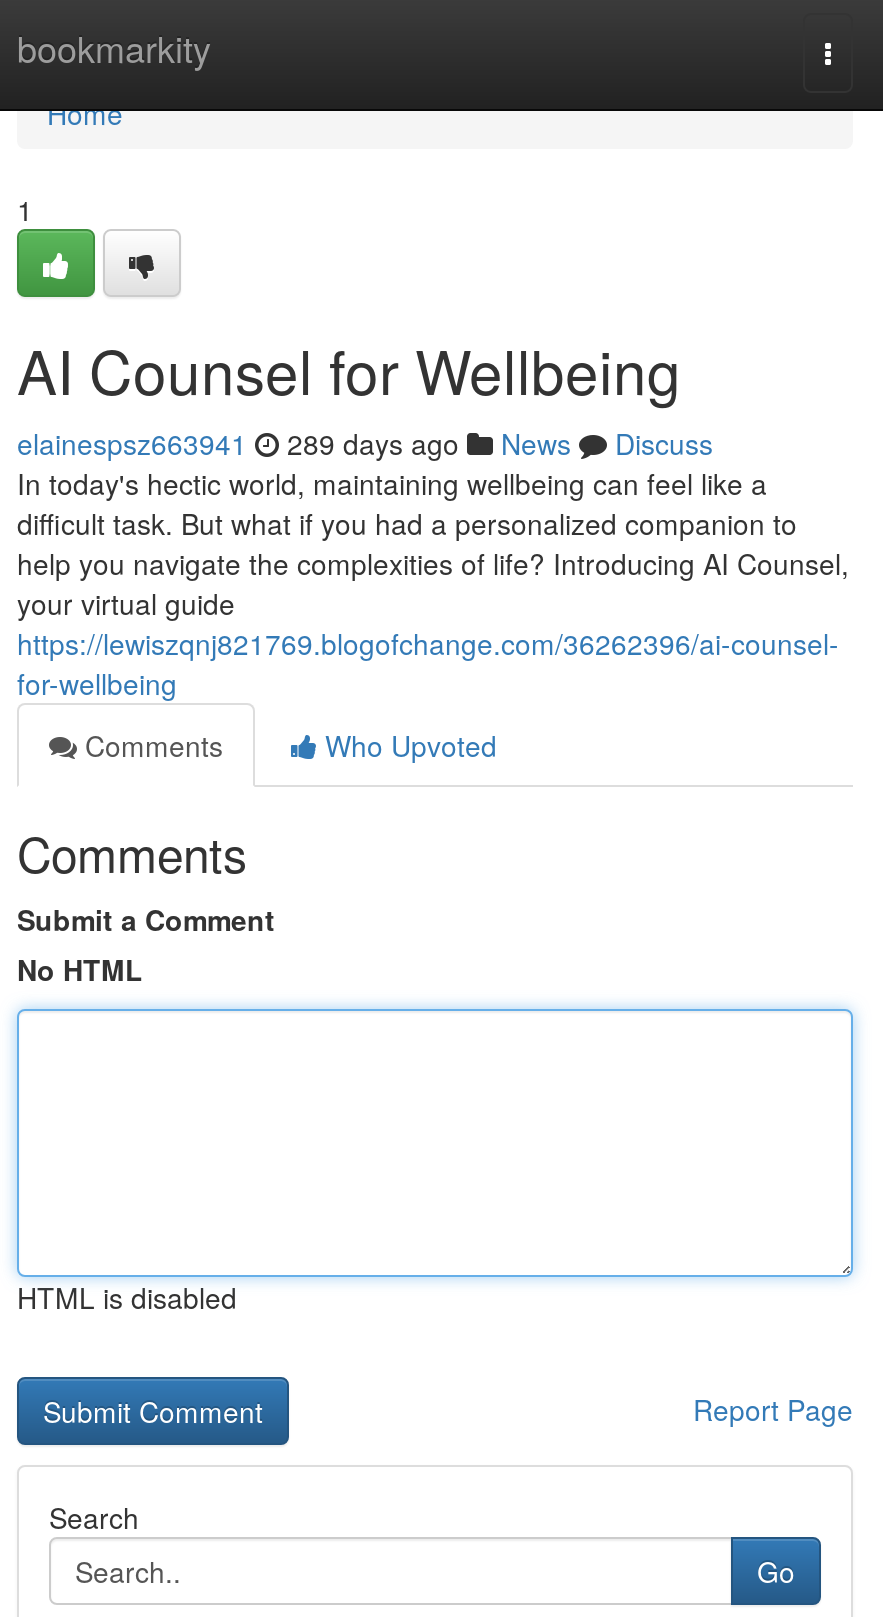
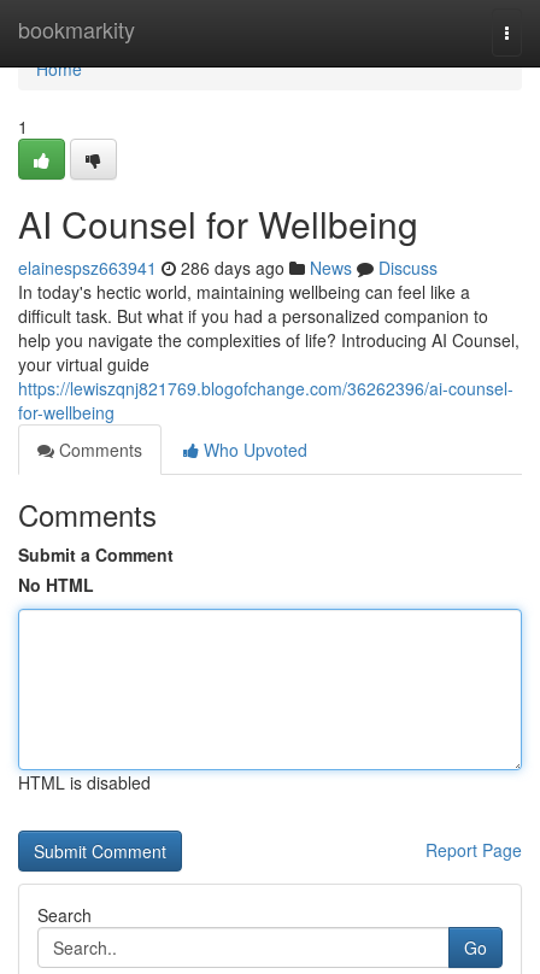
- elainespsz663941 289 days ago News Discuss
+ elainespsz663941 286 days ago News Discuss
